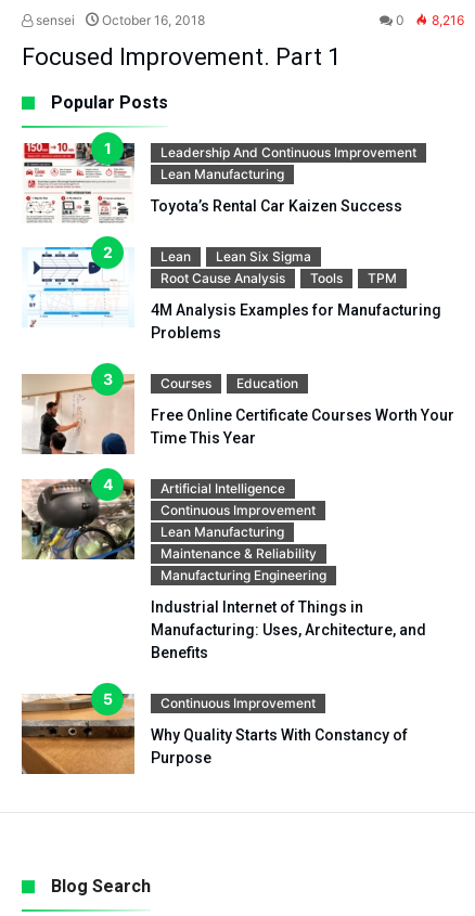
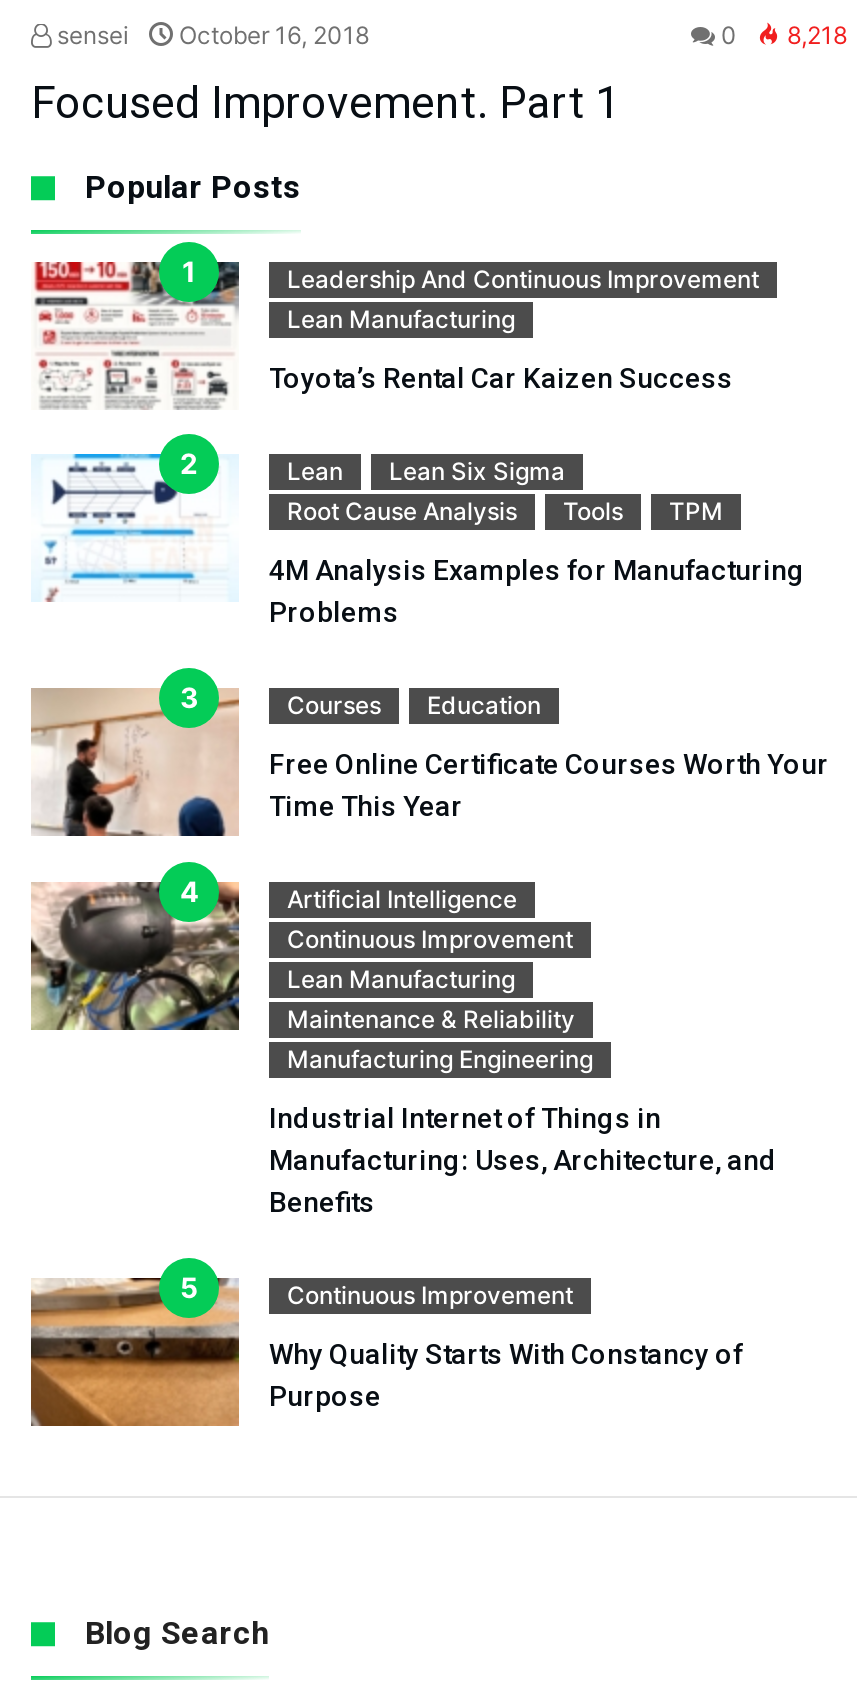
- 0 8,216
+ 0 8,218
